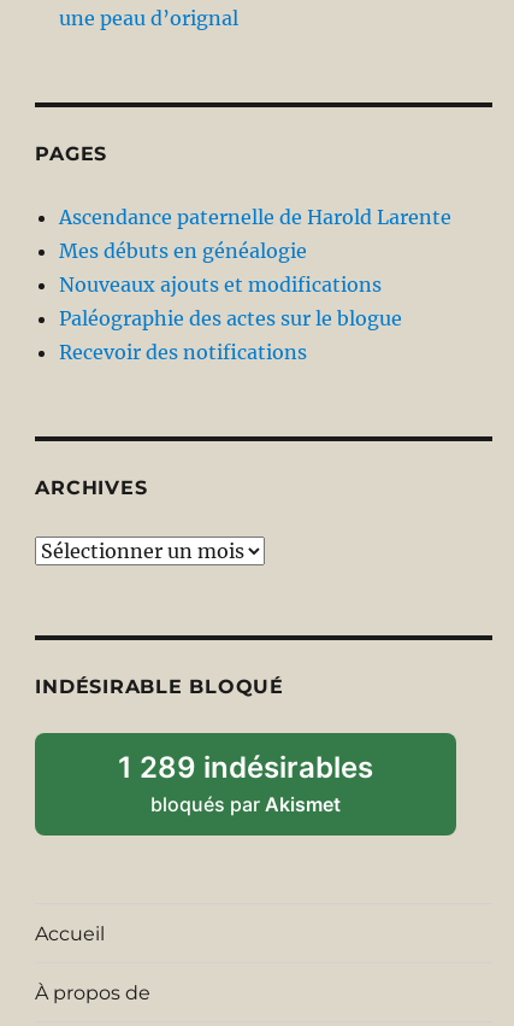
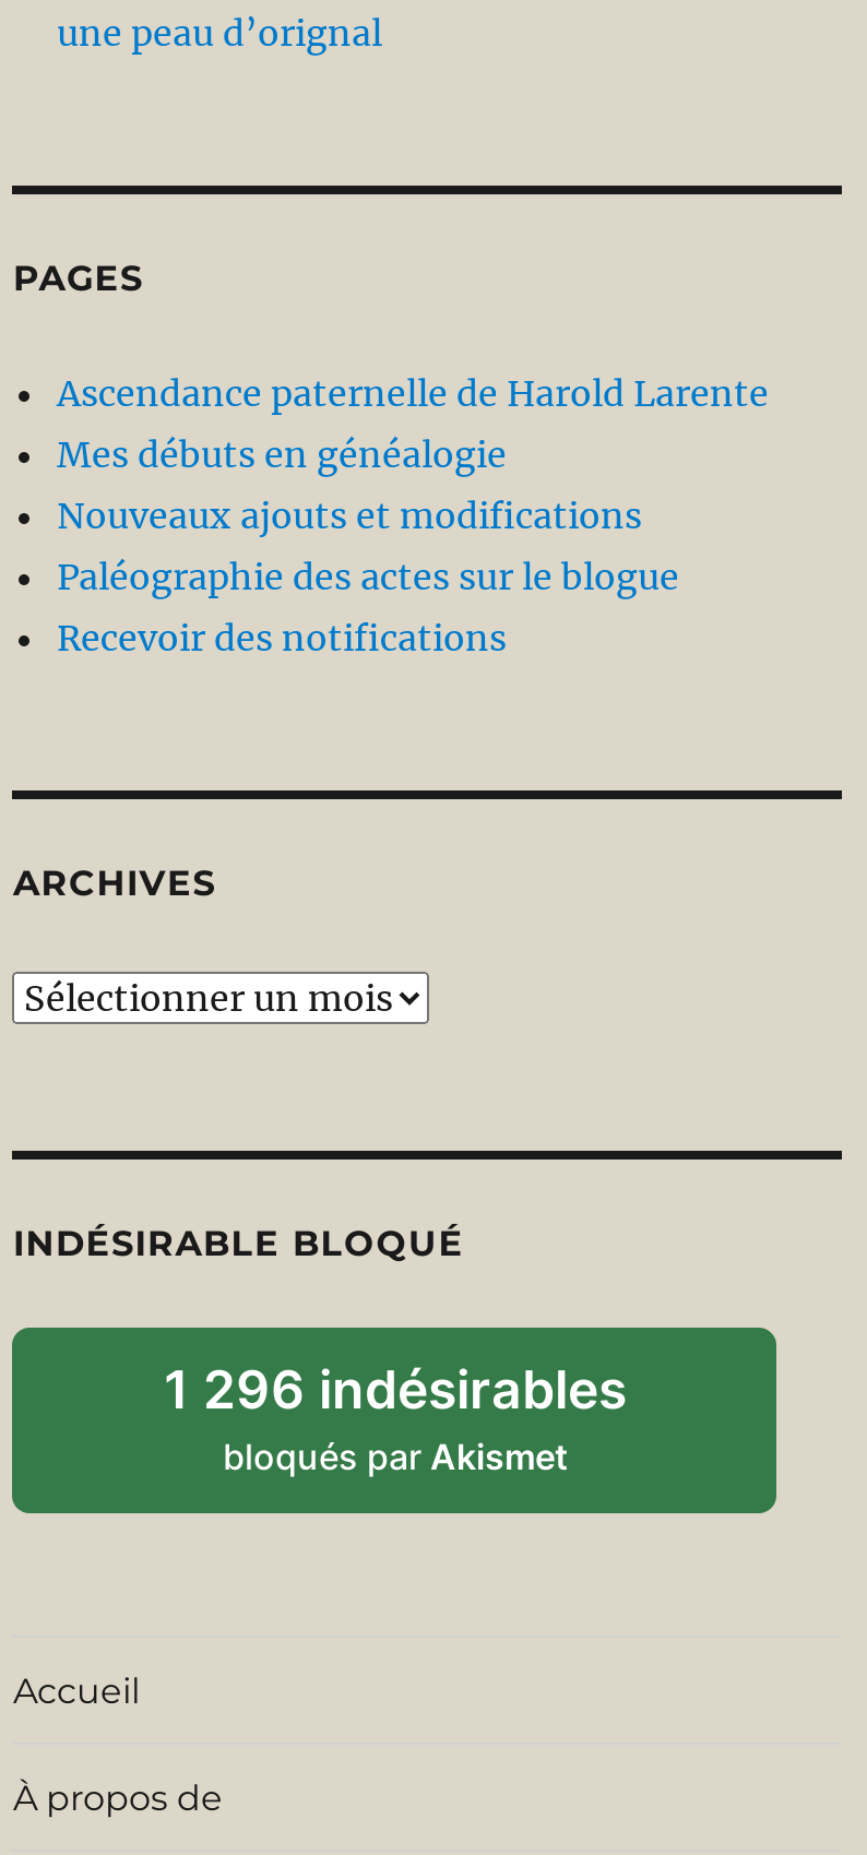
- 1 289 indésirables
+ 1 296 indésirables
